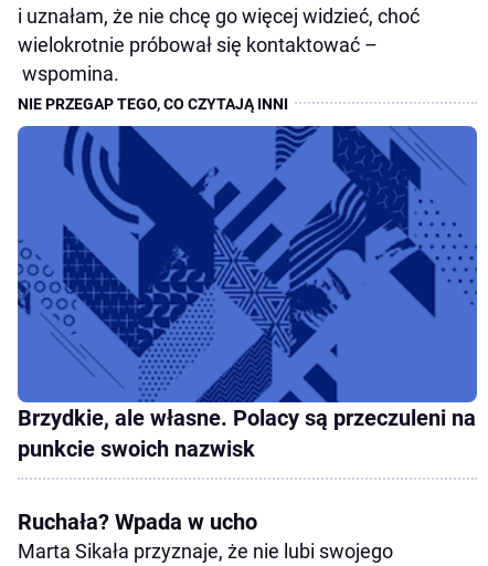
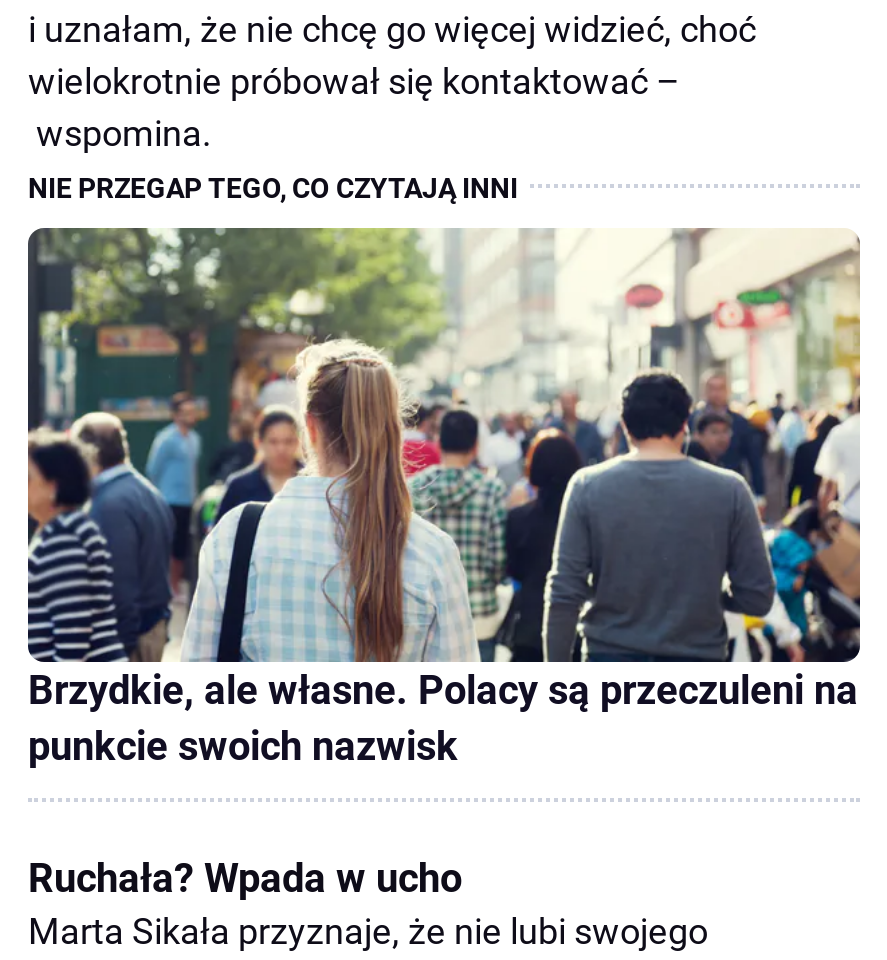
- [image]
+ [image]
